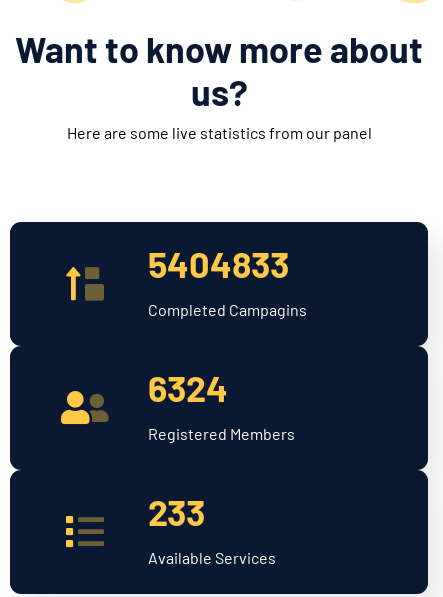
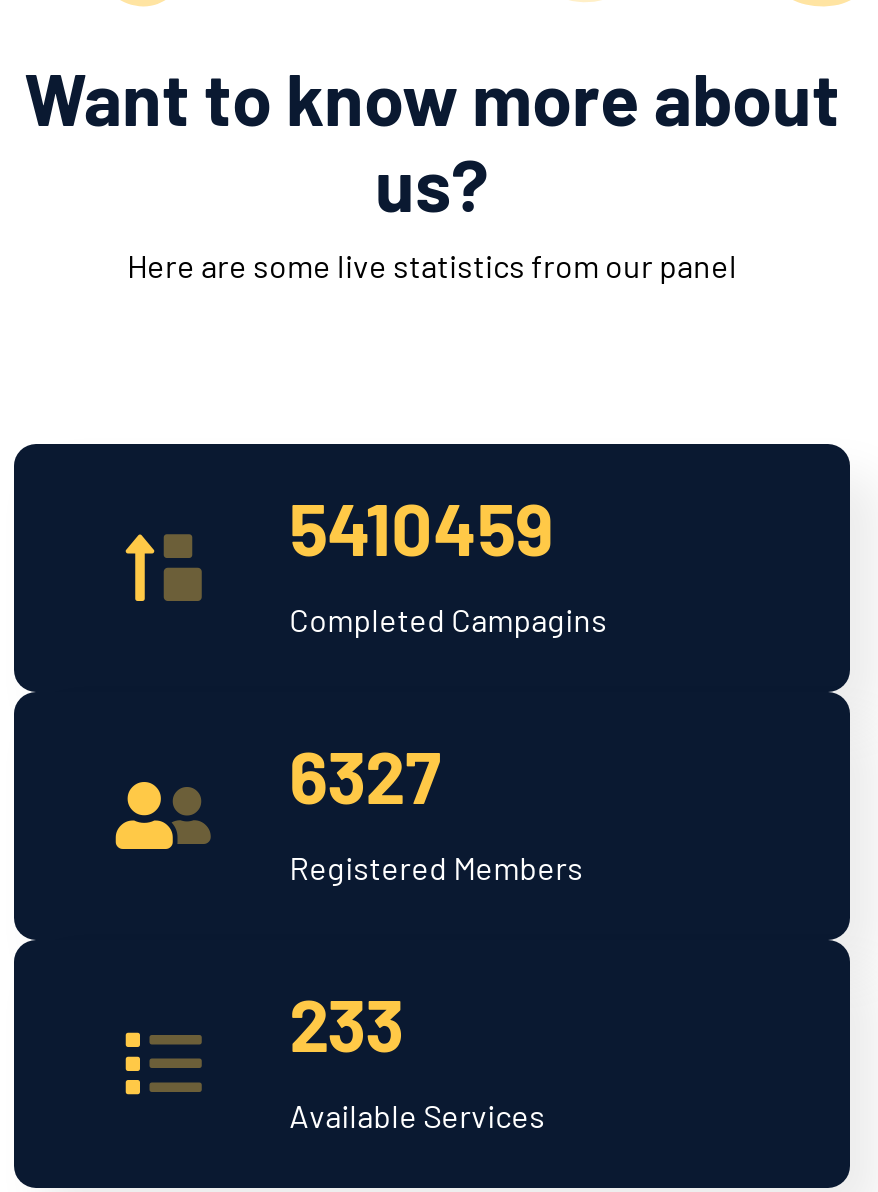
- 5404833
+ 5410459

- 6324
+ 6327
